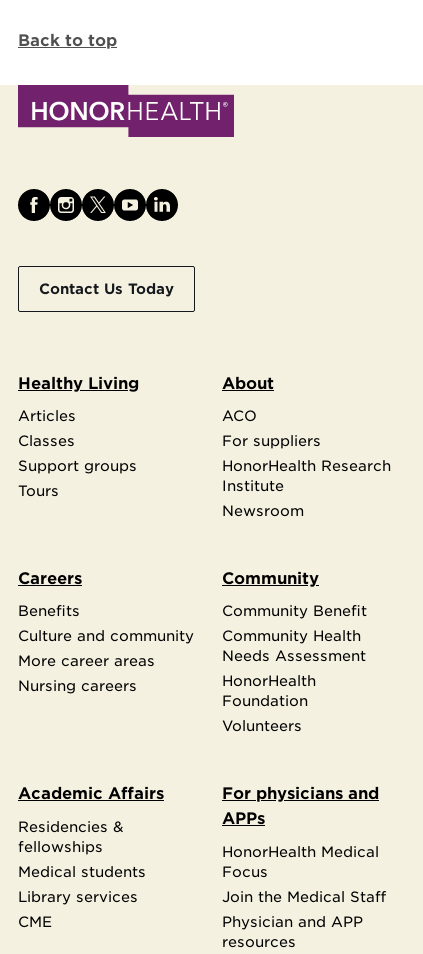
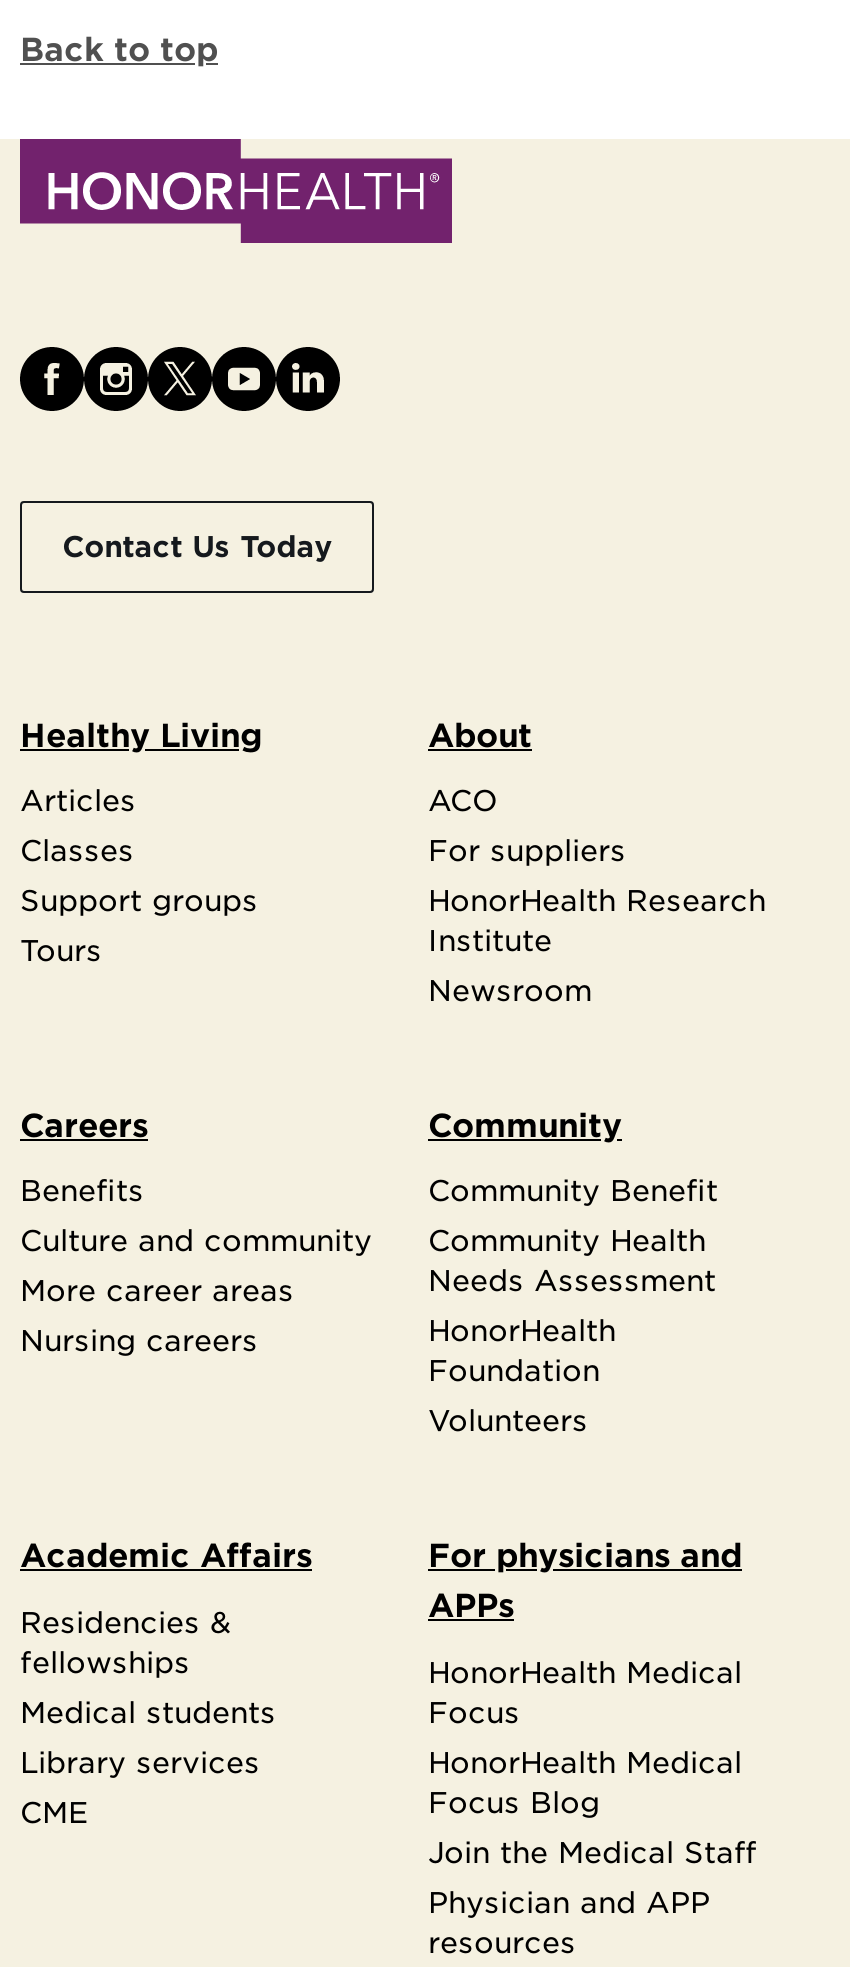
+ HonorHealth Medical
+ Focus Blog
